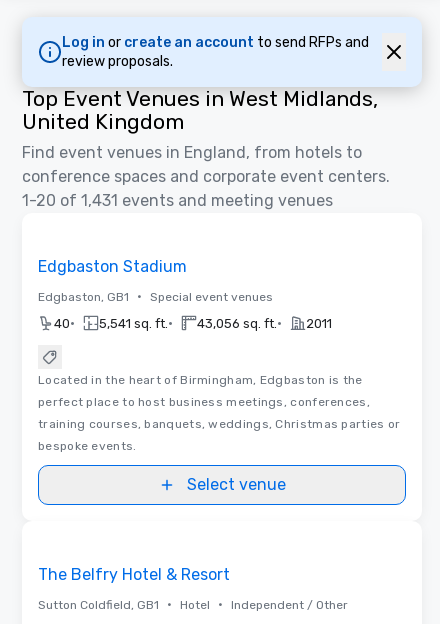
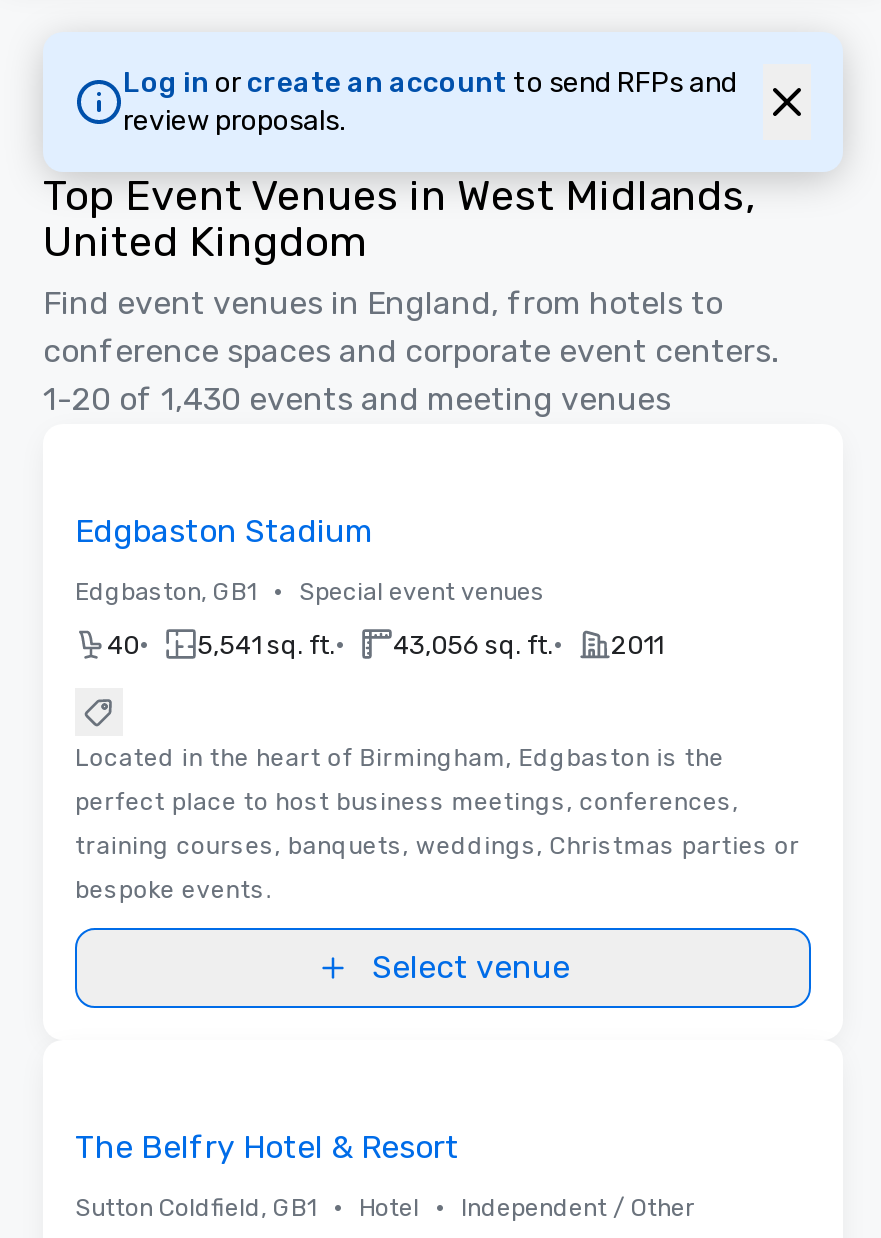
- 1-20 of 1,431 events and meeting venues
+ 1-20 of 1,430 events and meeting venues
